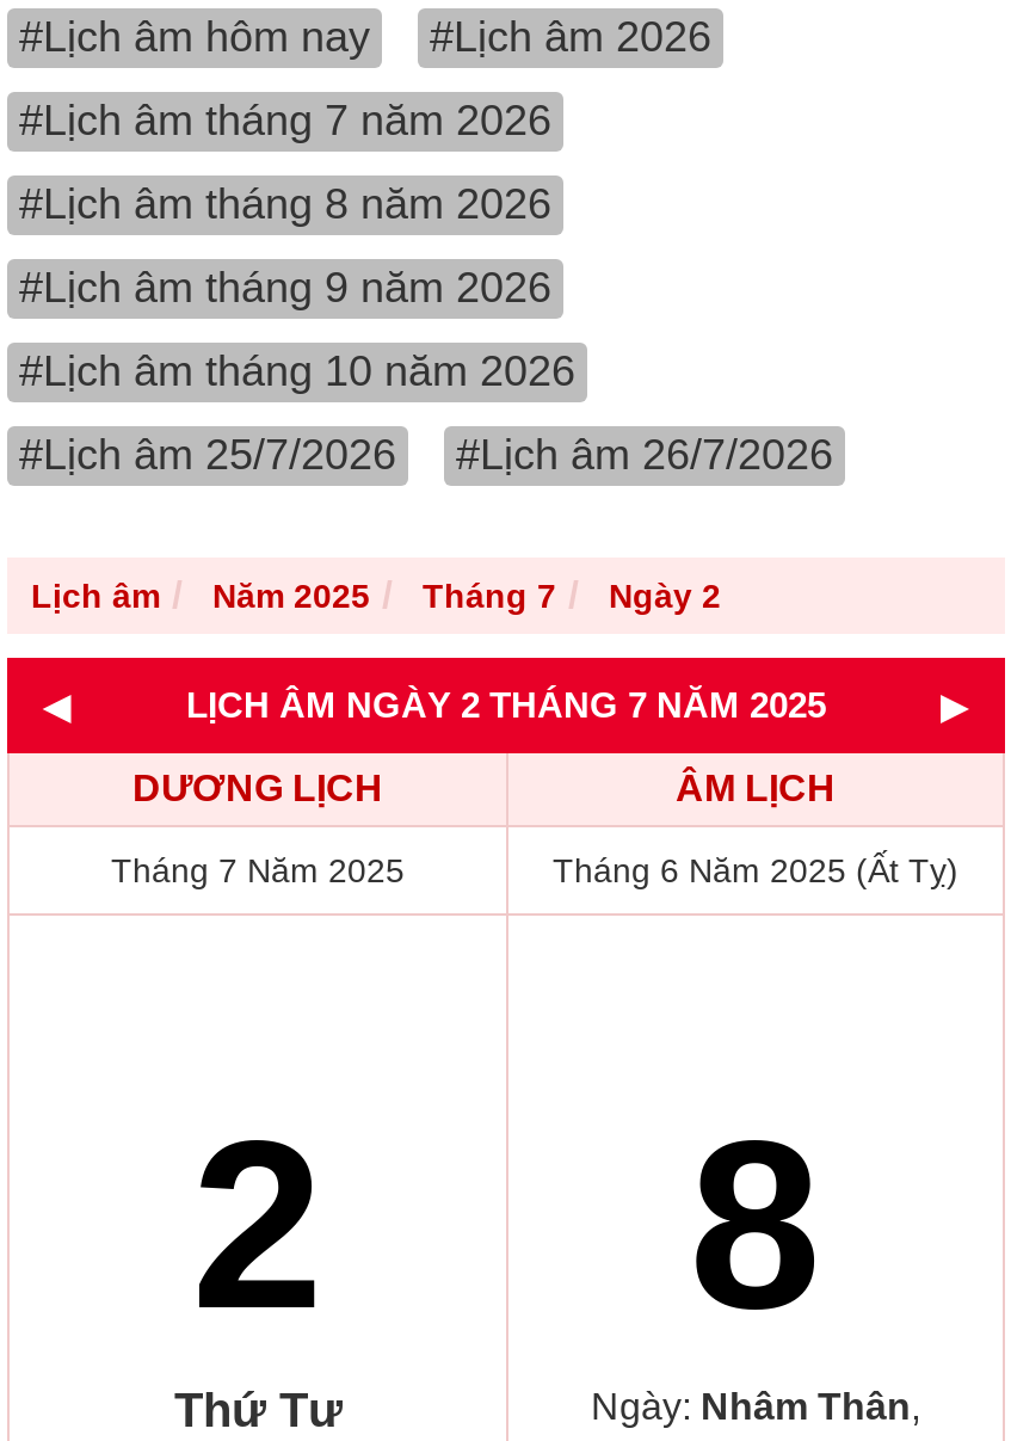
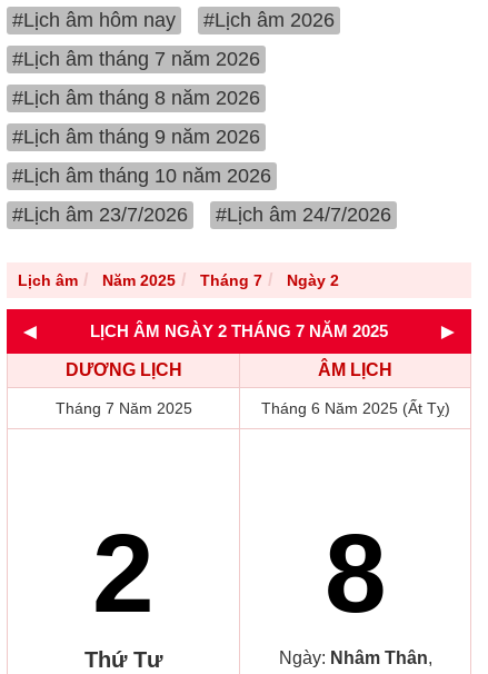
- #Lịch âm 25/7/2026
+ #Lịch âm 23/7/2026

- #Lịch âm 26/7/2026
+ #Lịch âm 24/7/2026
